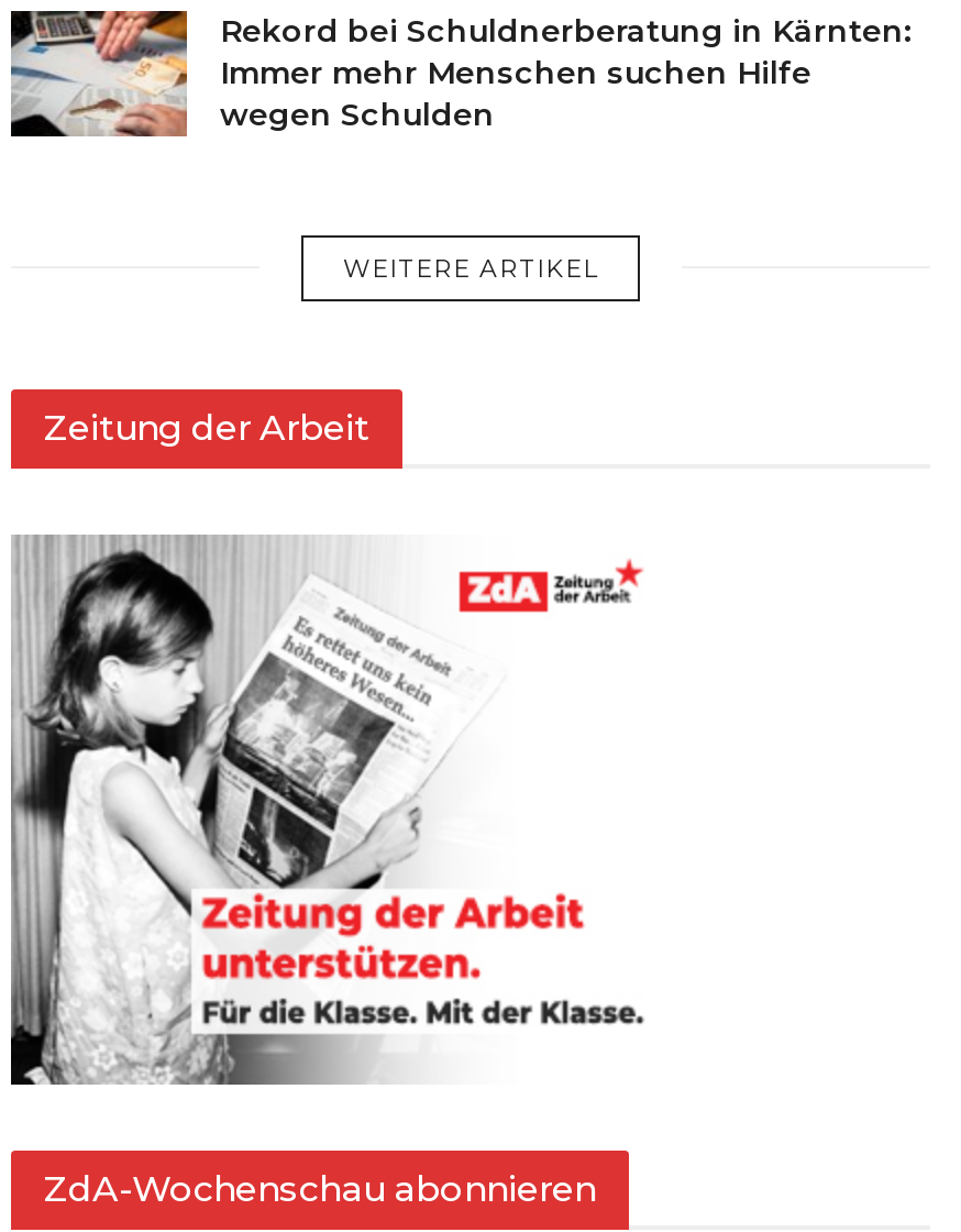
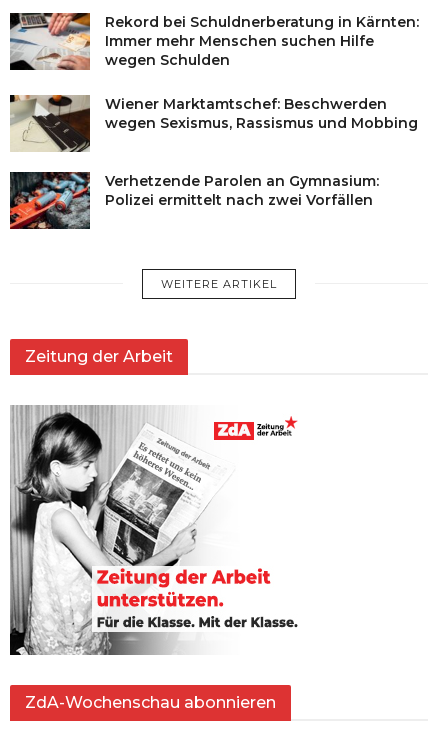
+ [image]
+ Wiener Marktamtschef: Beschwerden
+ wegen Sexismus, Rassismus und Mobbing
+ Verhetzende Parolen an Gymnasium:
+ Polizei ermittelt nach zwei Vorfällen

+ [image]
